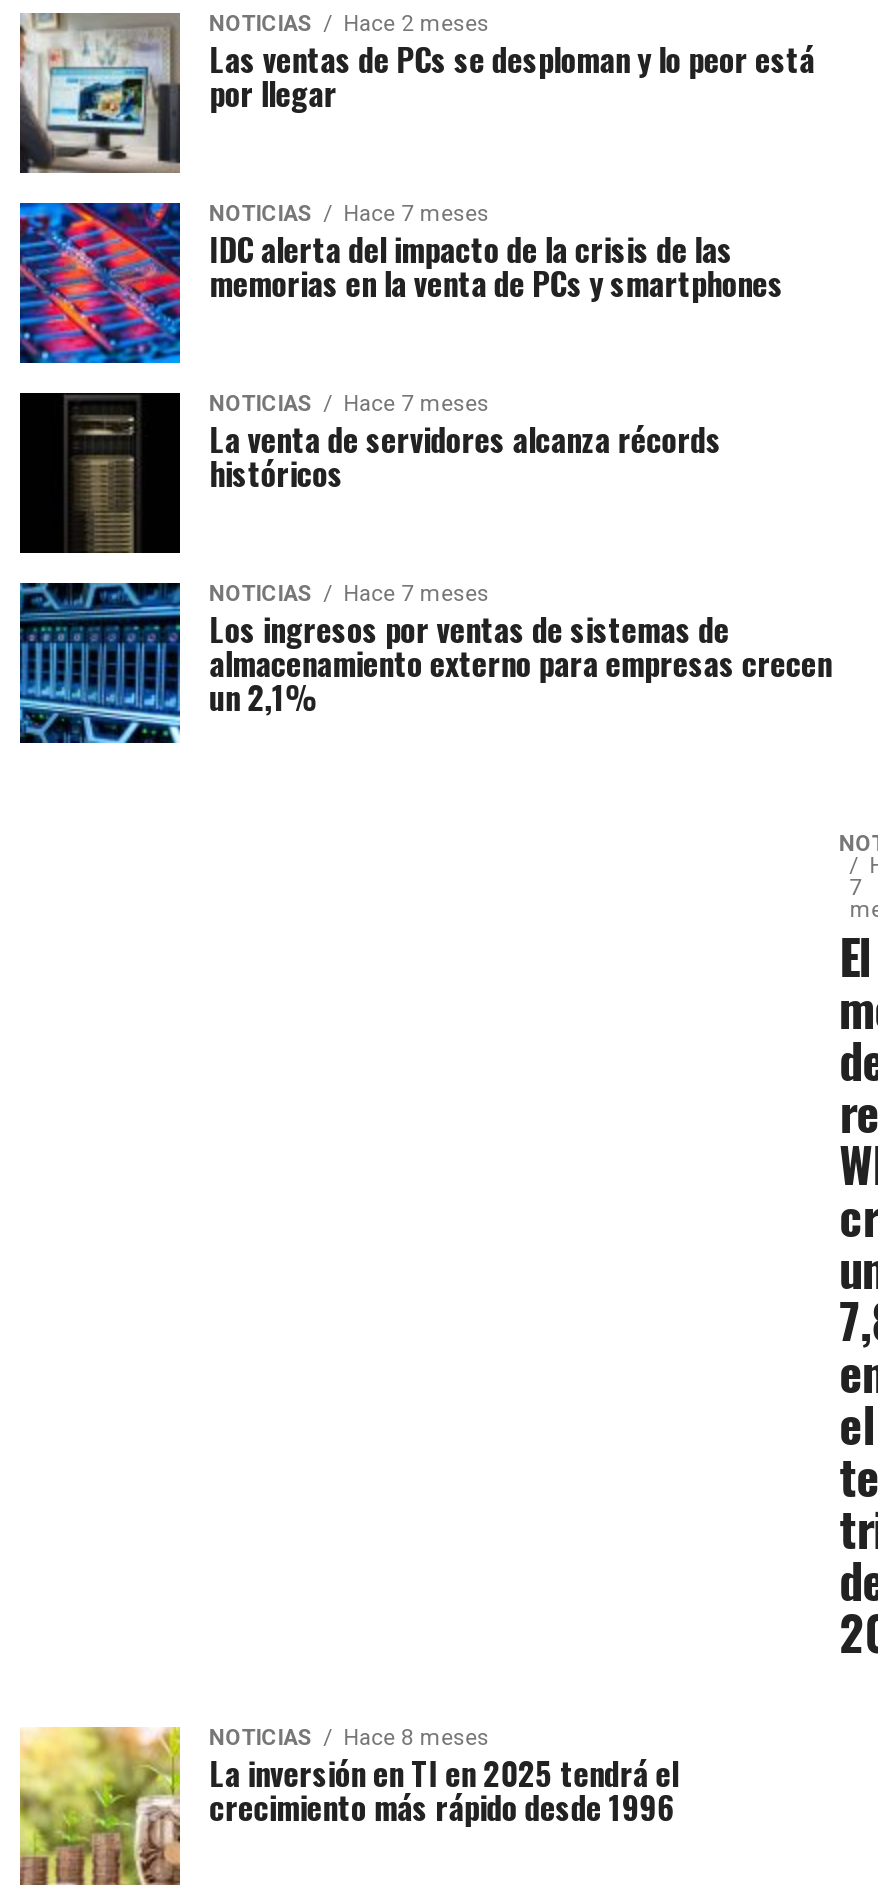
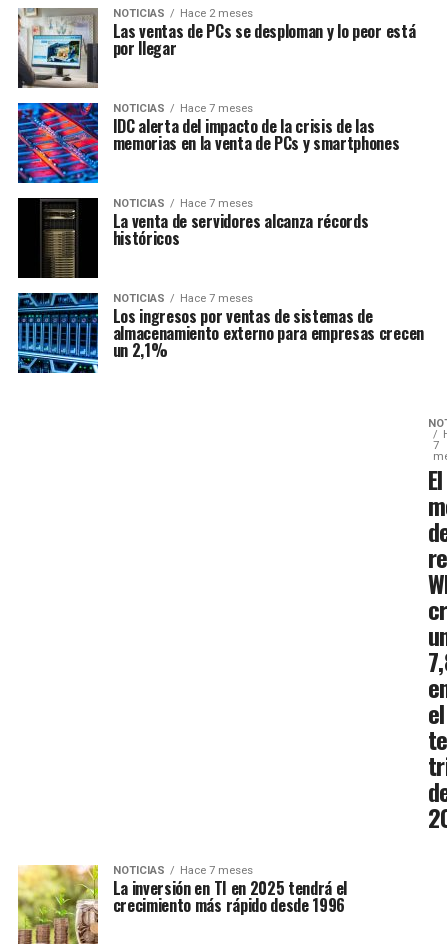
- NOTICIAS Hace 8 meses
+ NOTICIAS Hace 7 meses
